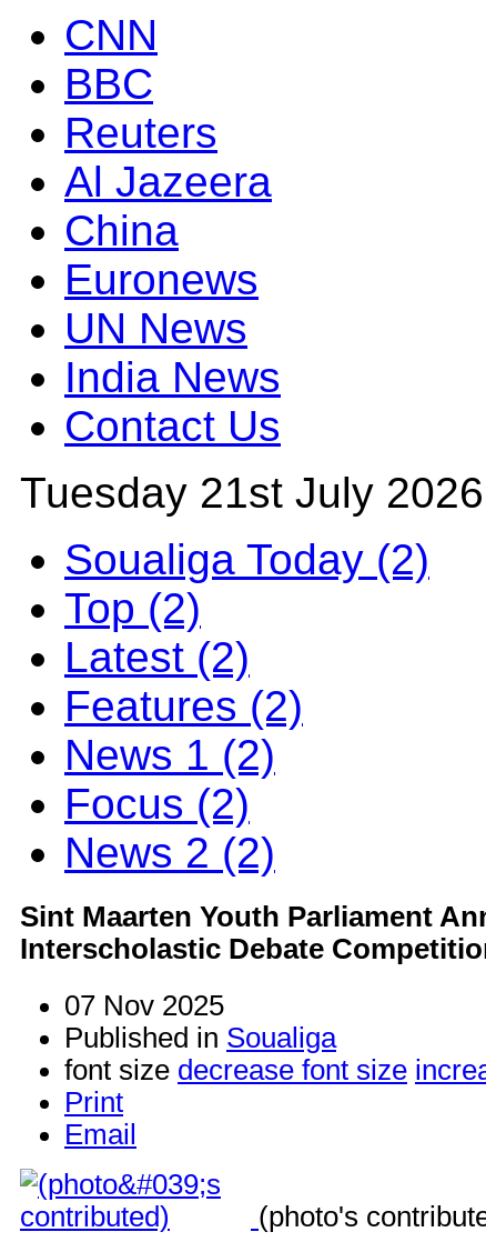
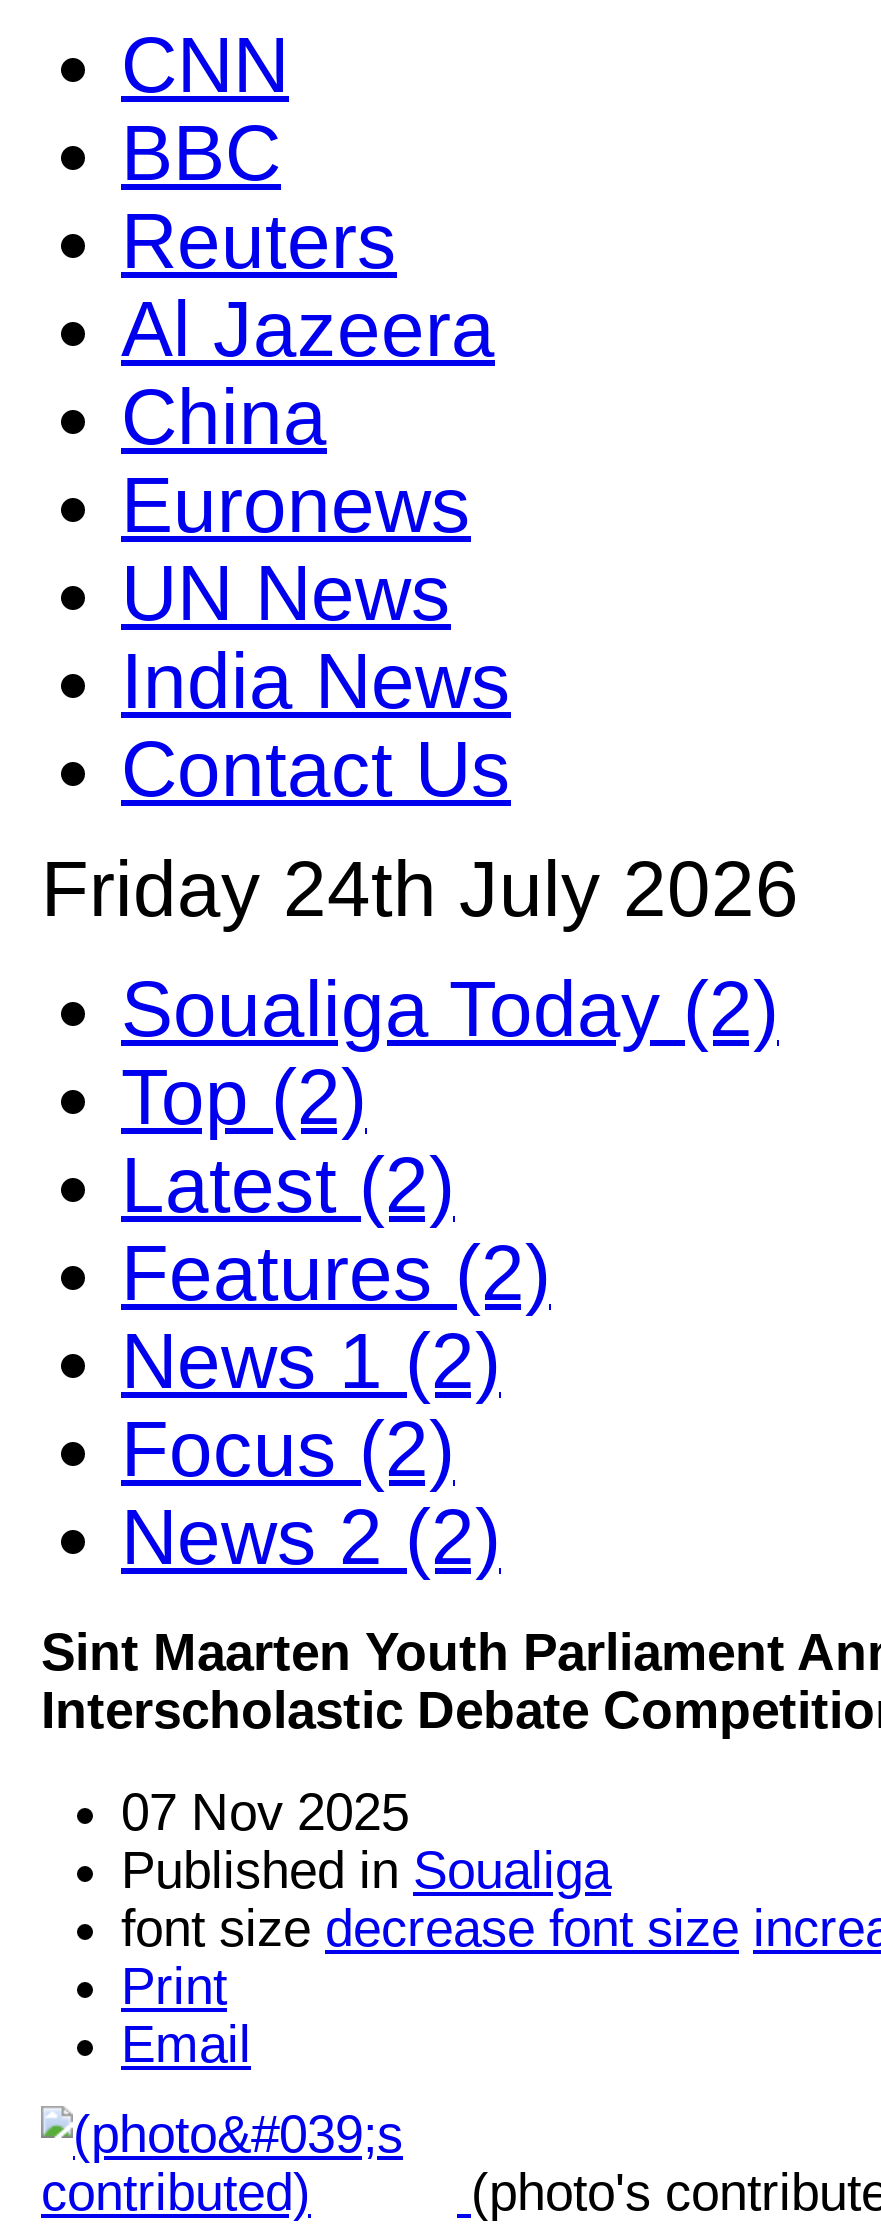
- Tuesday 21st July 2026
+ Friday 24th July 2026
